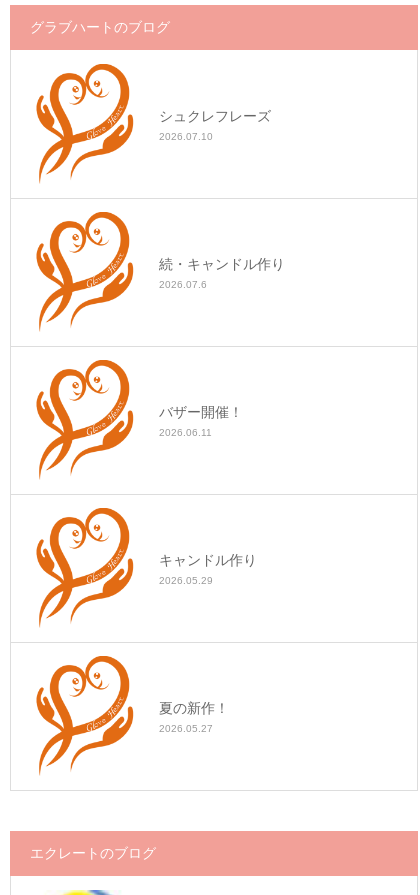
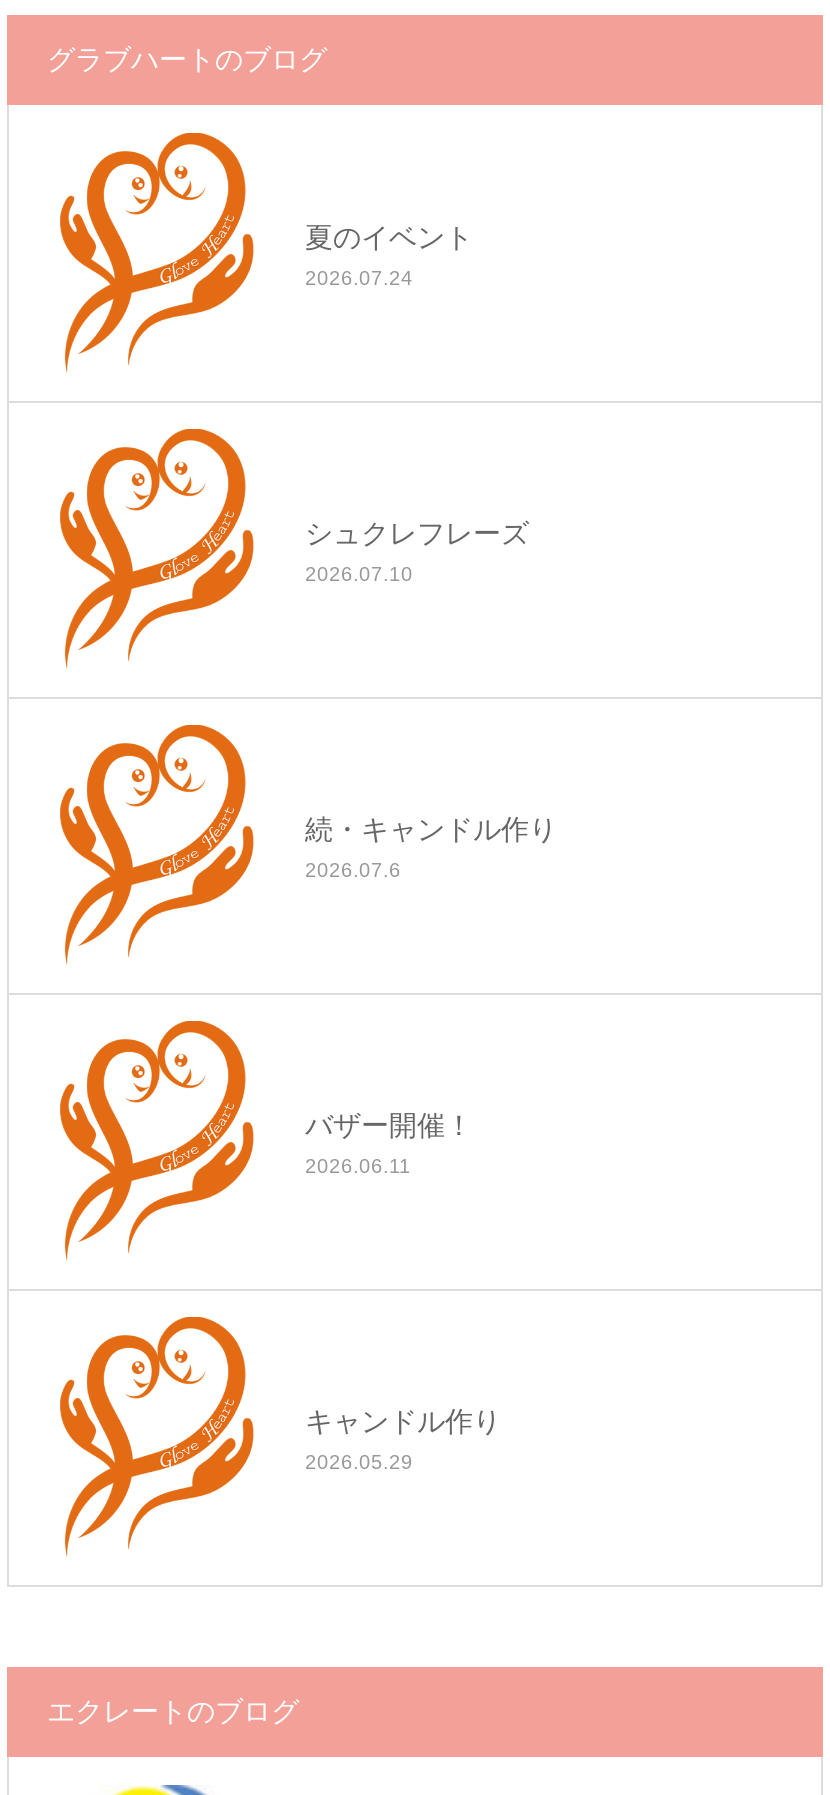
+ 夏のイベント
+ 2026.07.24

moved down: [image]

moved down: [image] | シュクレフレーズ | 2026.07.10 | ... | キャンドル作り | 2026.05.29

- 夏の新作！
- 2026.05.27
